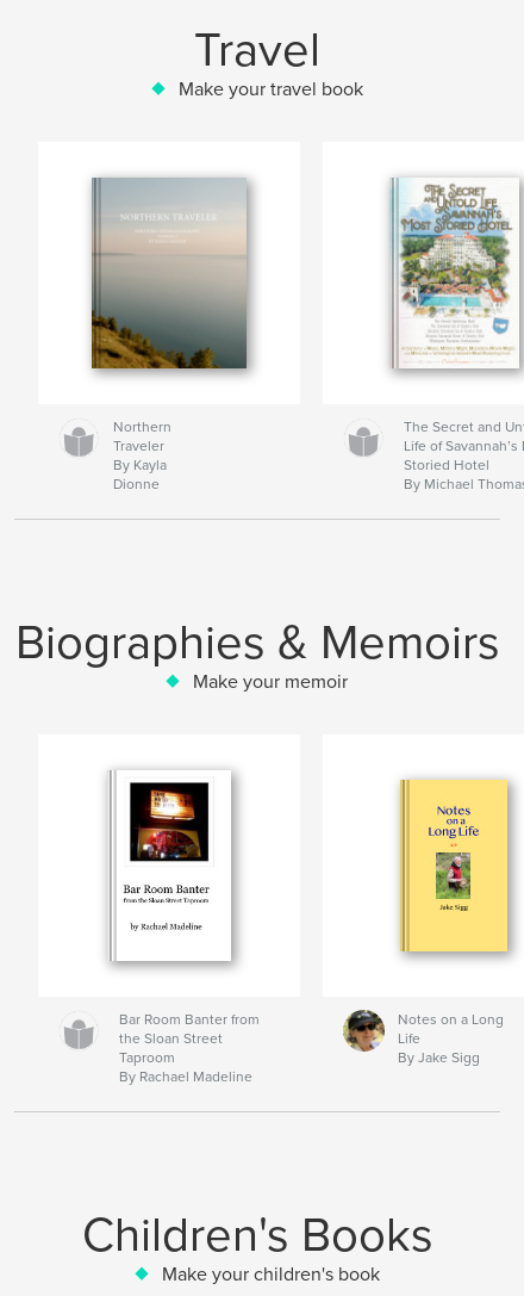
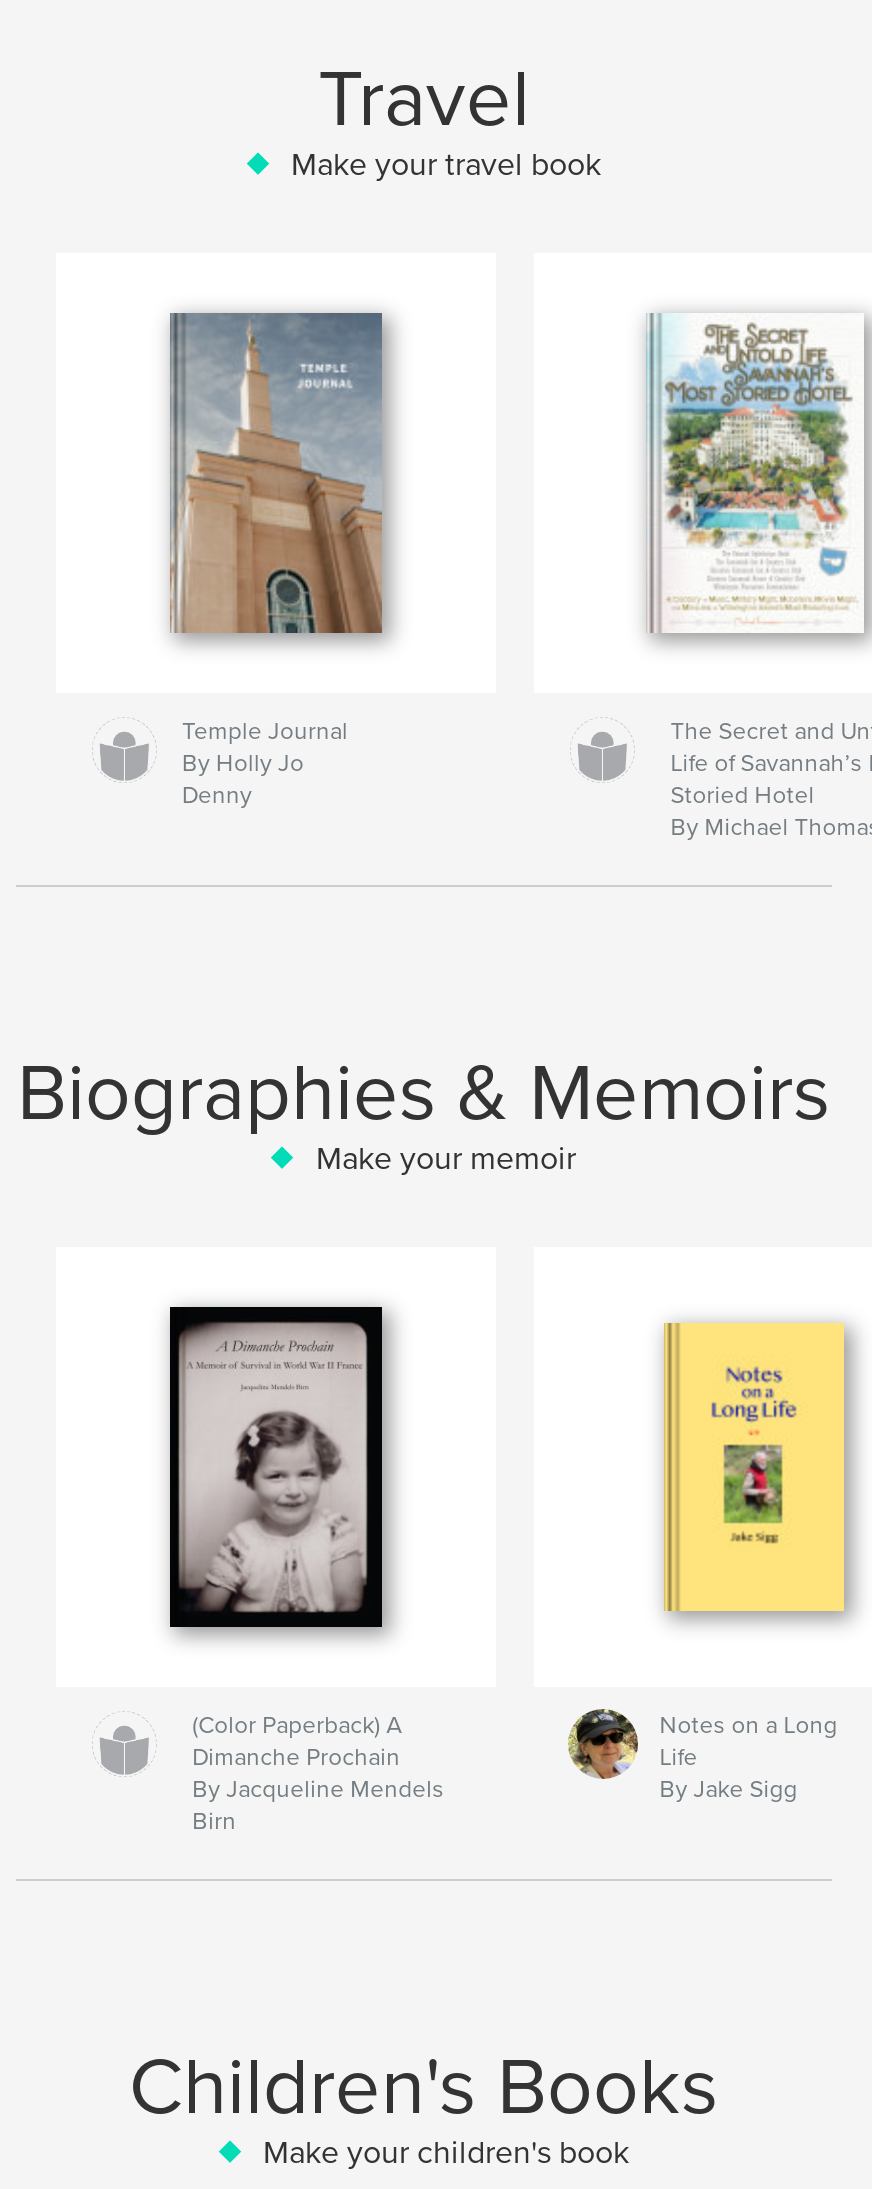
- [image]
- Northern
- Traveler
- By Kayla
- Dionne
+ [image]
+ Temple Journal
+ By Holly Jo
+ Denny

- [image]
+ [image]

- Bar Room Banter from
- the Sloan Street
- Taproom
- By Rachael Madeline
+ (Color Paperback) A
+ Dimanche Prochain
+ By Jacqueline Mendels
+ Birn
